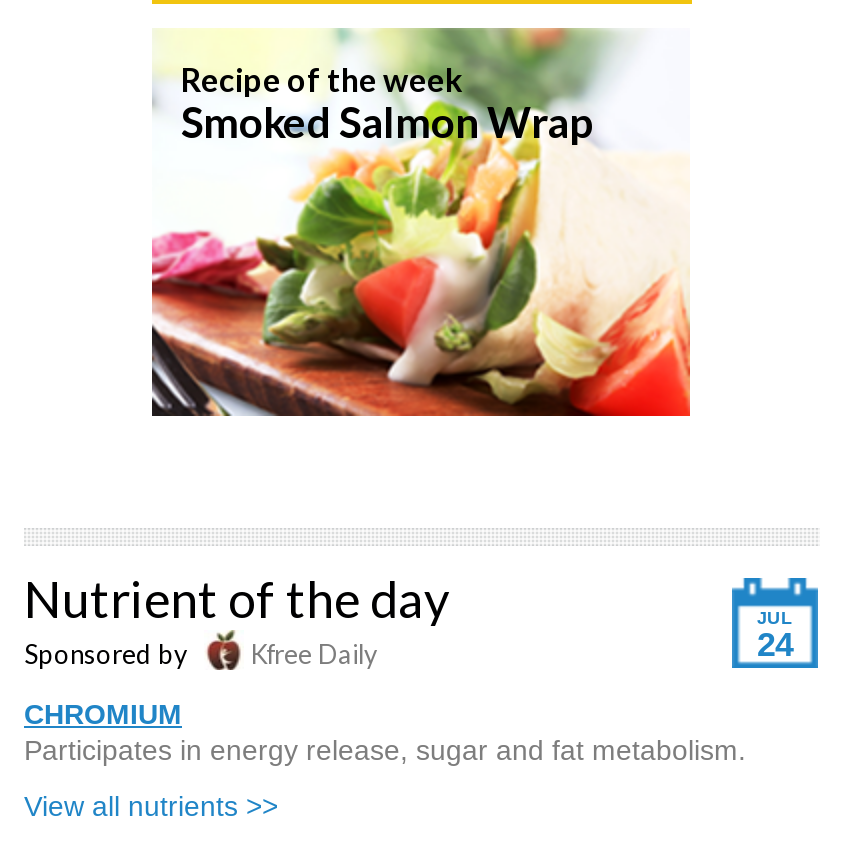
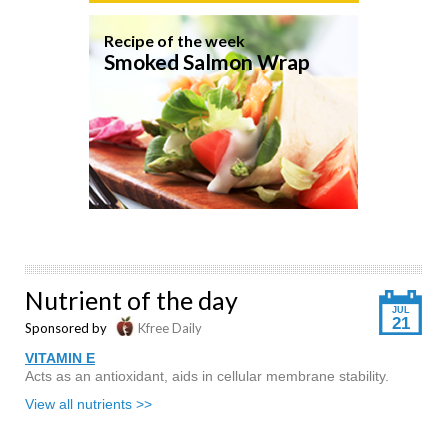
- 24
+ 21

- CHROMIUM
- Participates in energy release, sugar and fat metabolism.
+ VITAMIN E
+ Acts as an antioxidant, aids in cellular membrane stability.
